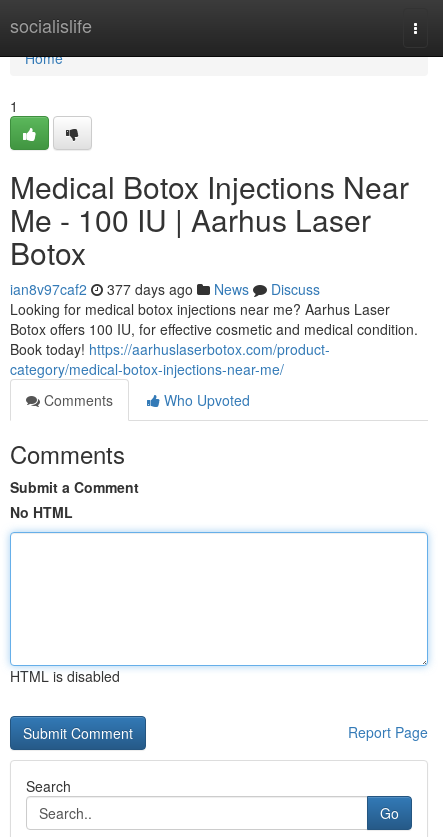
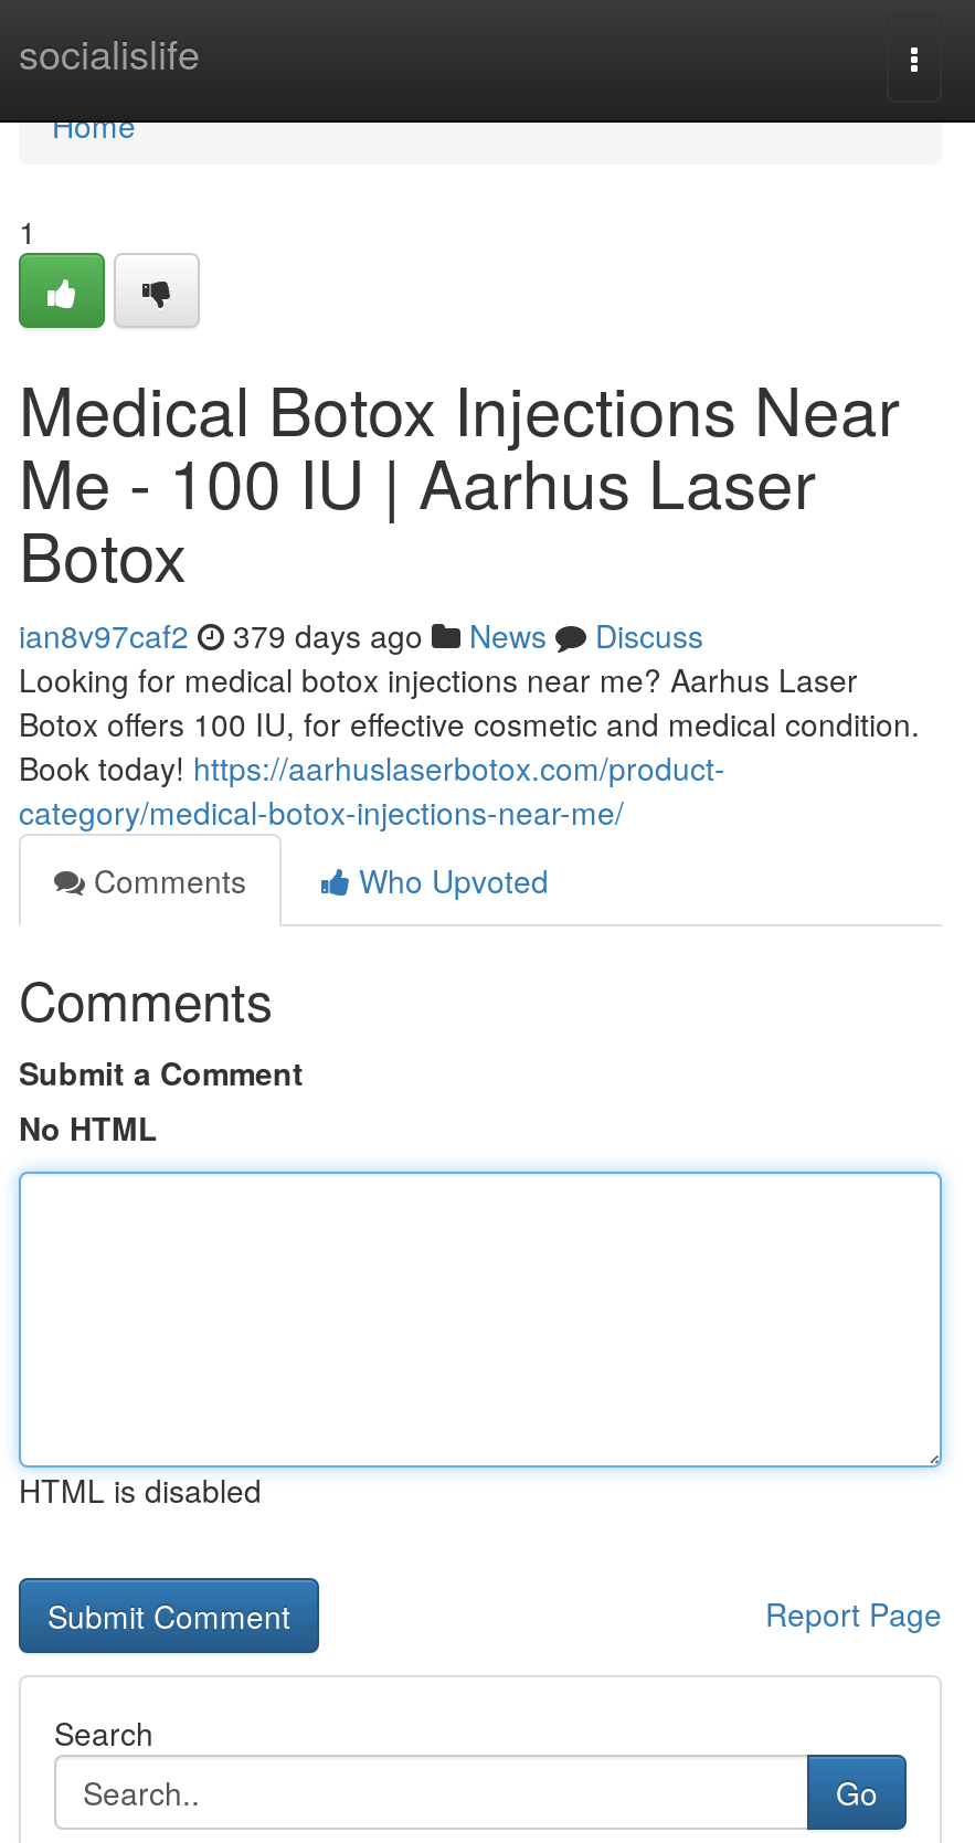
- ian8v97caf2 377 days ago News Discuss
+ ian8v97caf2 379 days ago News Discuss
